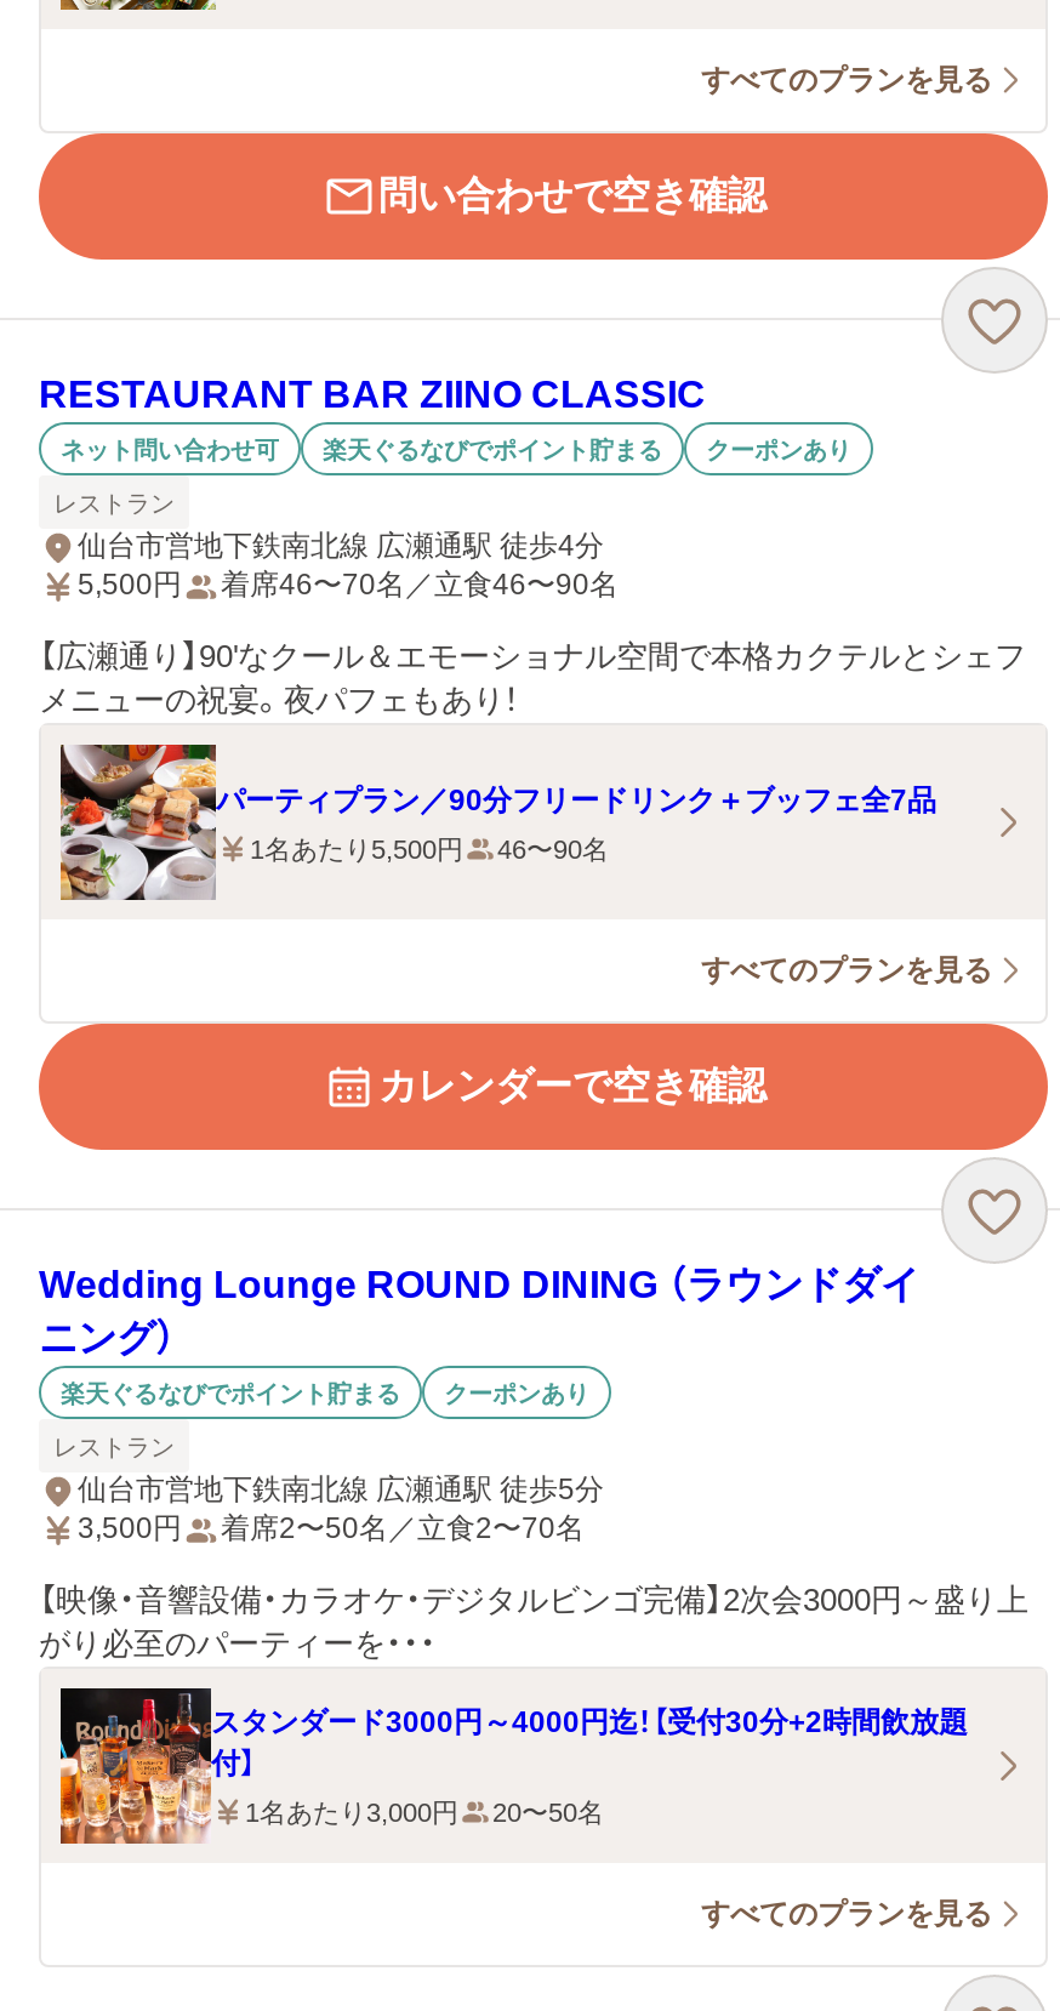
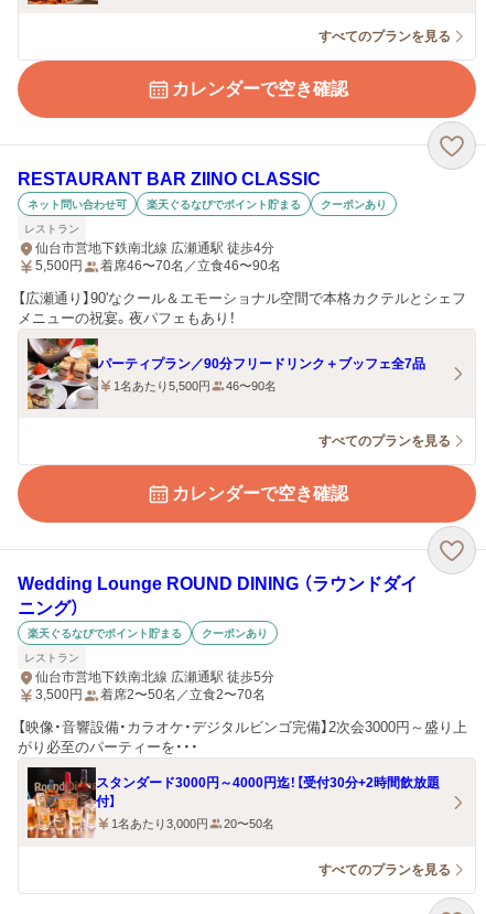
- 問い合わせで空き確認
+ カレンダーで空き確認
